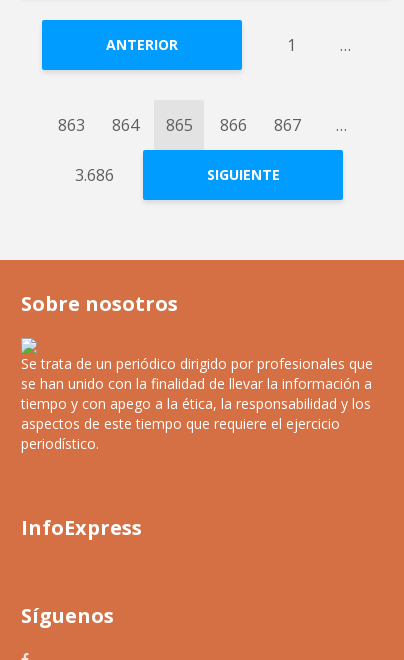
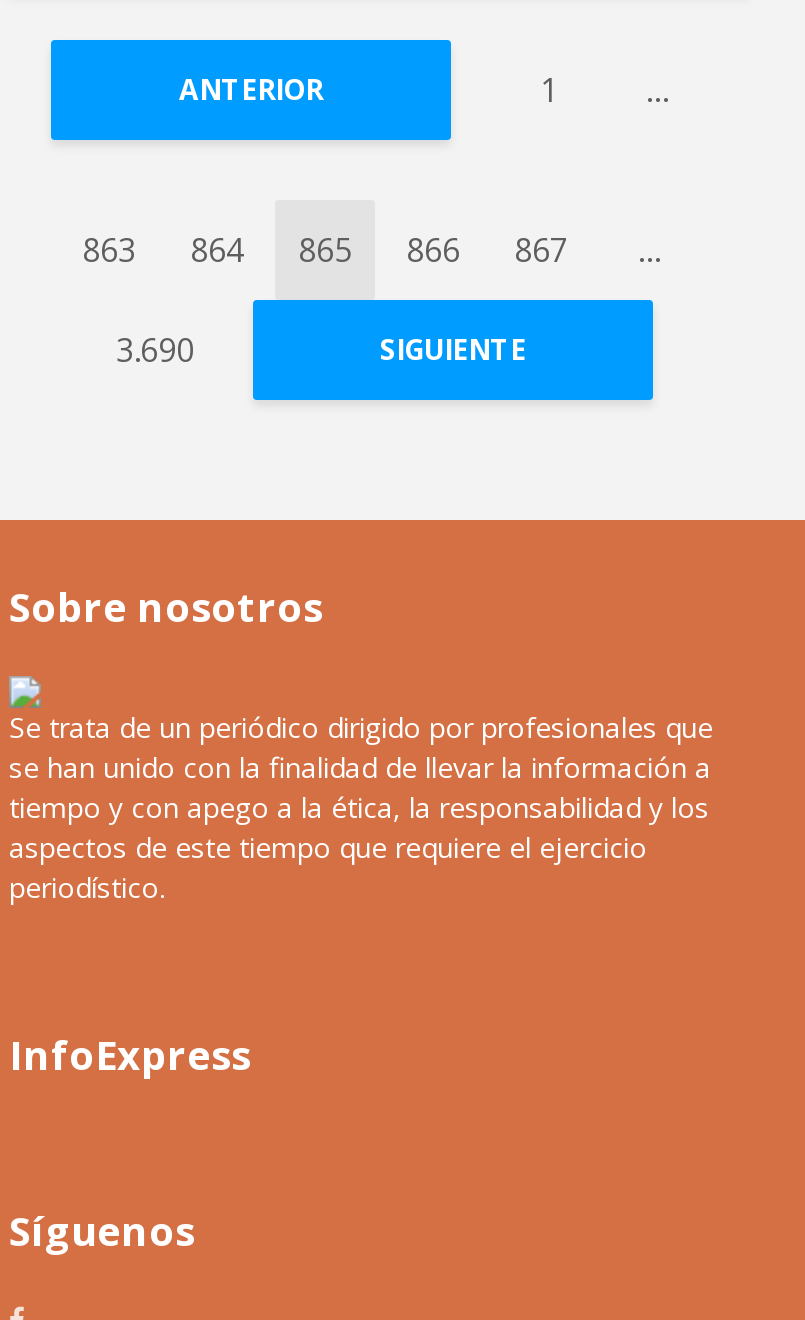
- 3.686
+ 3.690
